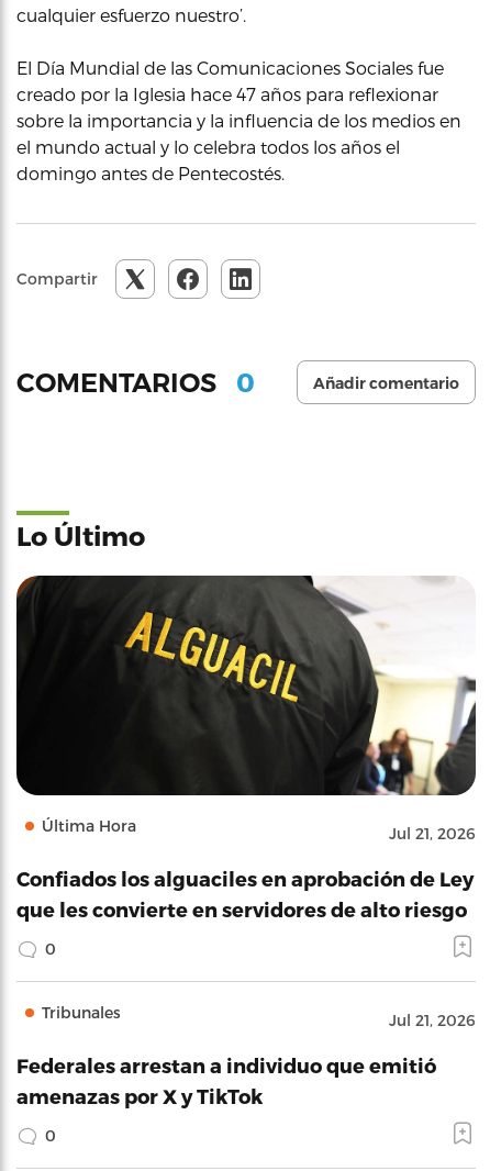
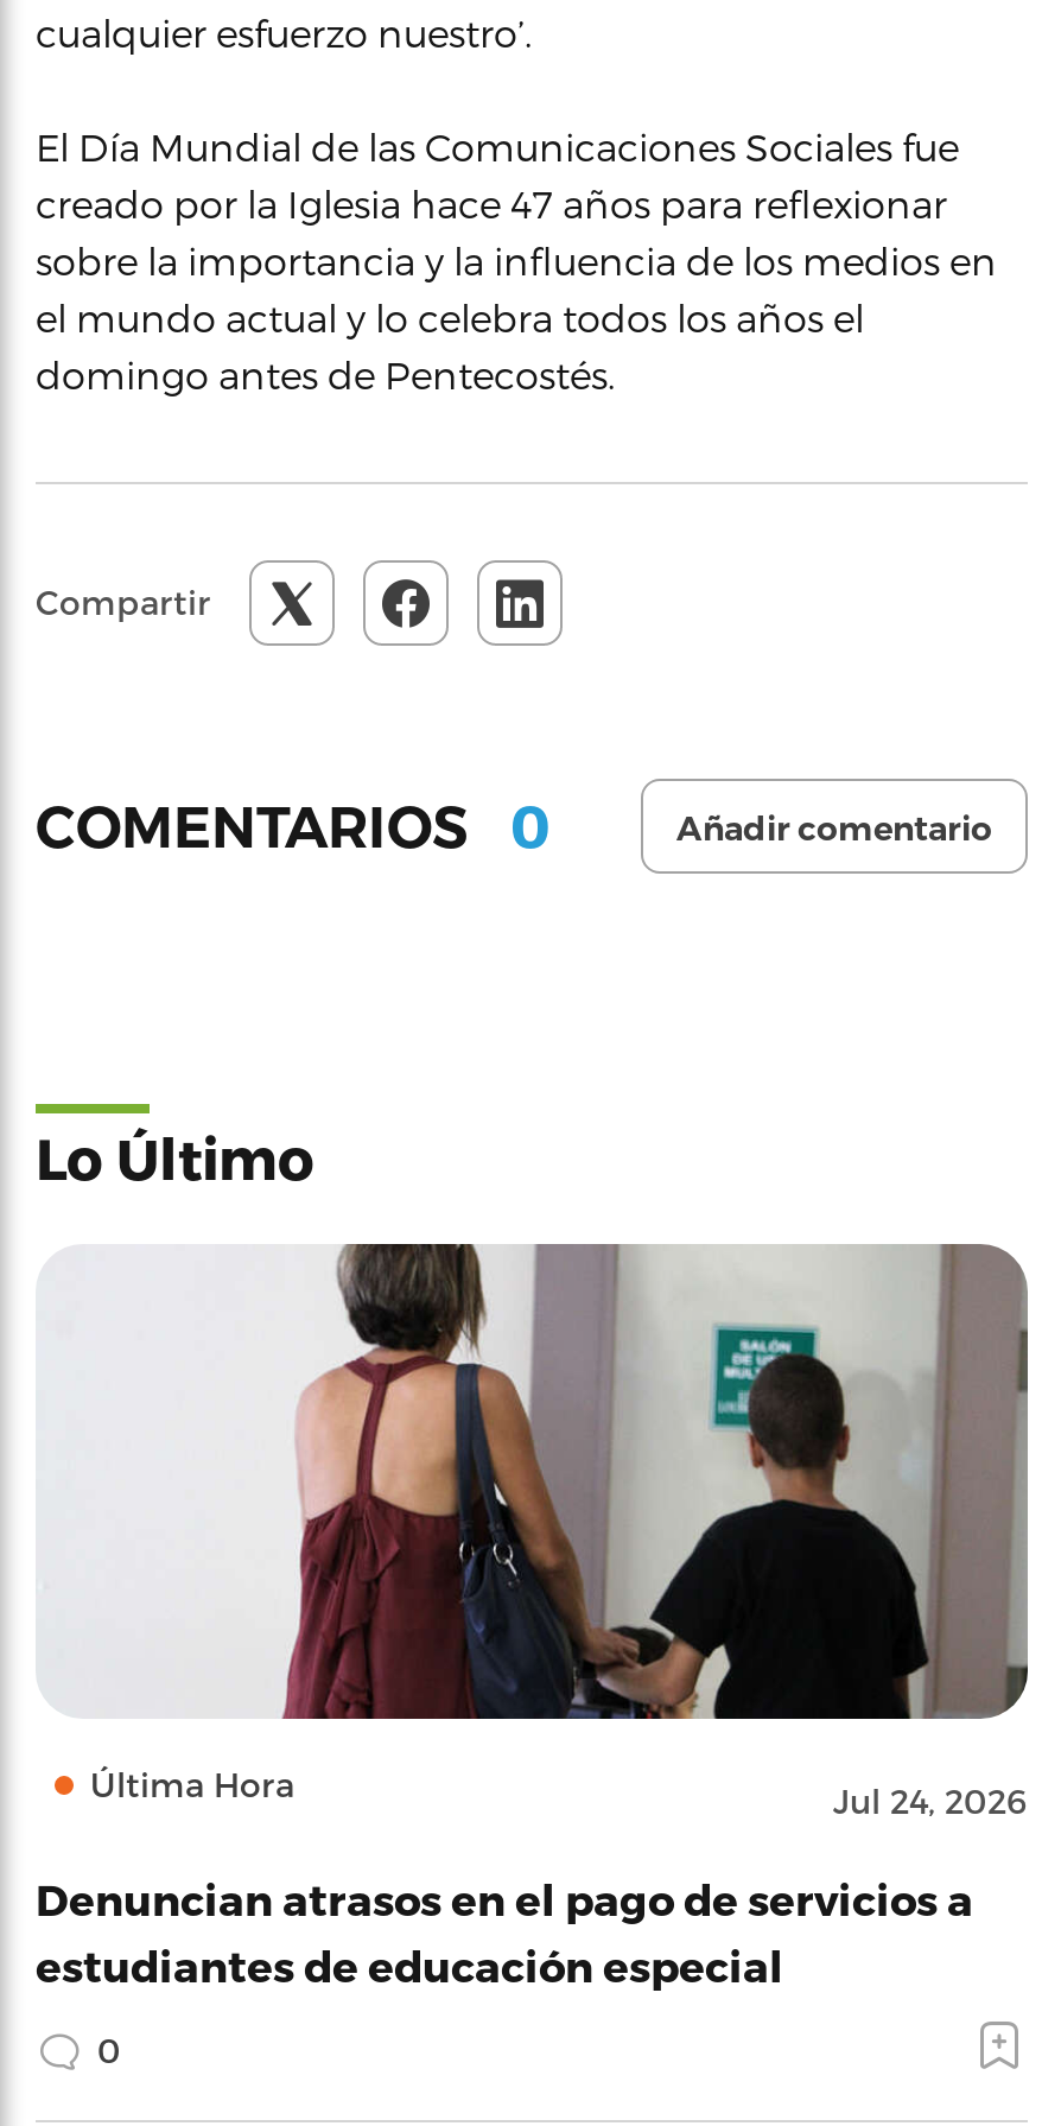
- [image]
- Jul 21, 2026
- Confiados los alguaciles en aprobación de Ley
- que les convierte en servidores de alto riesgo
- 0
- Tribunales
- Jul 21, 2026
- Federales arrestan a individuo que emitió
- amenazas por X y TikTok
+ [image]
+ Jul 24, 2026
+ Denuncian atrasos en el pago de servicios a
+ estudiantes de educación especial
